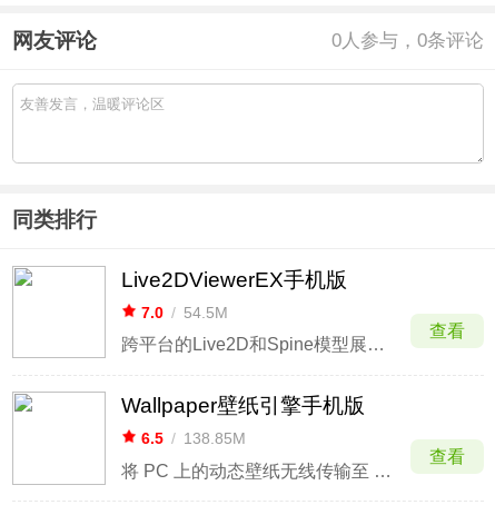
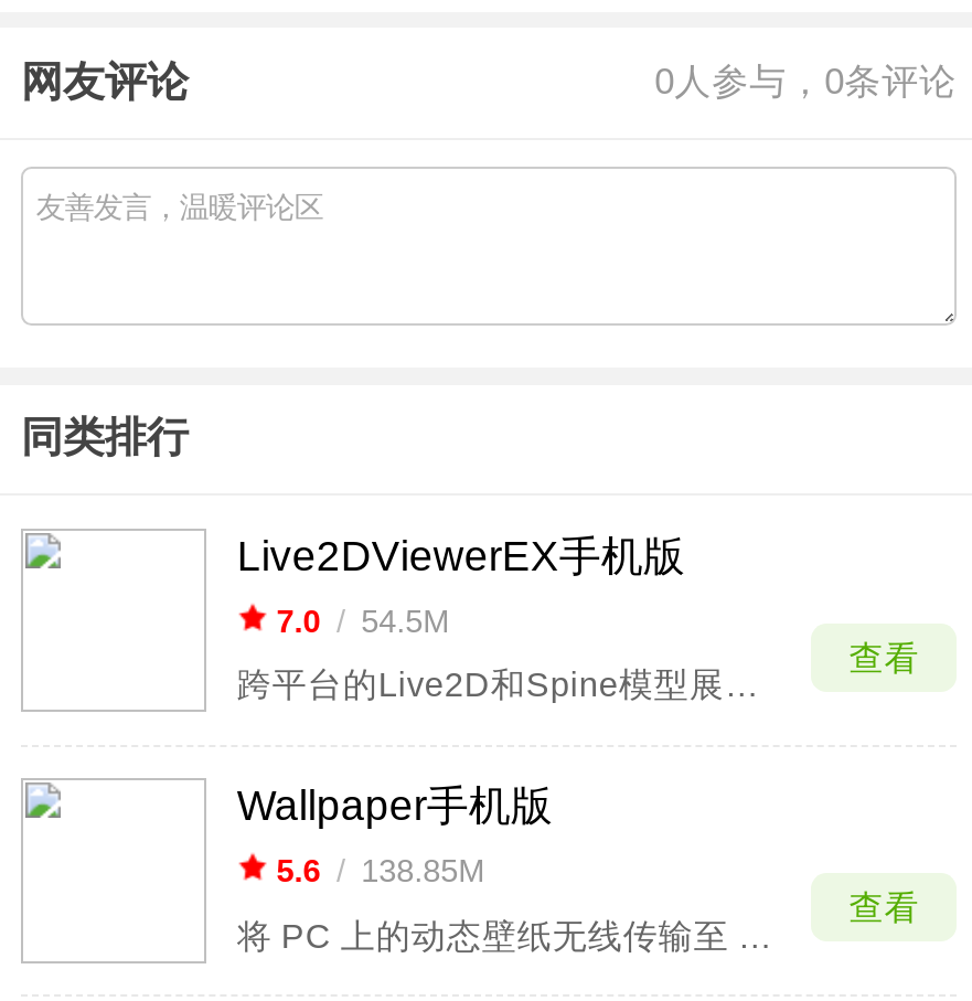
- Wallpaper壁纸引擎手机版
+ Wallpaper手机版

- 6.5 / 138.85M
+ 5.6 / 138.85M
